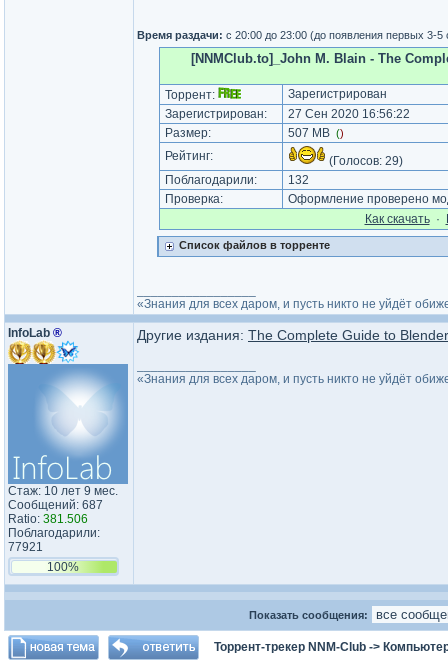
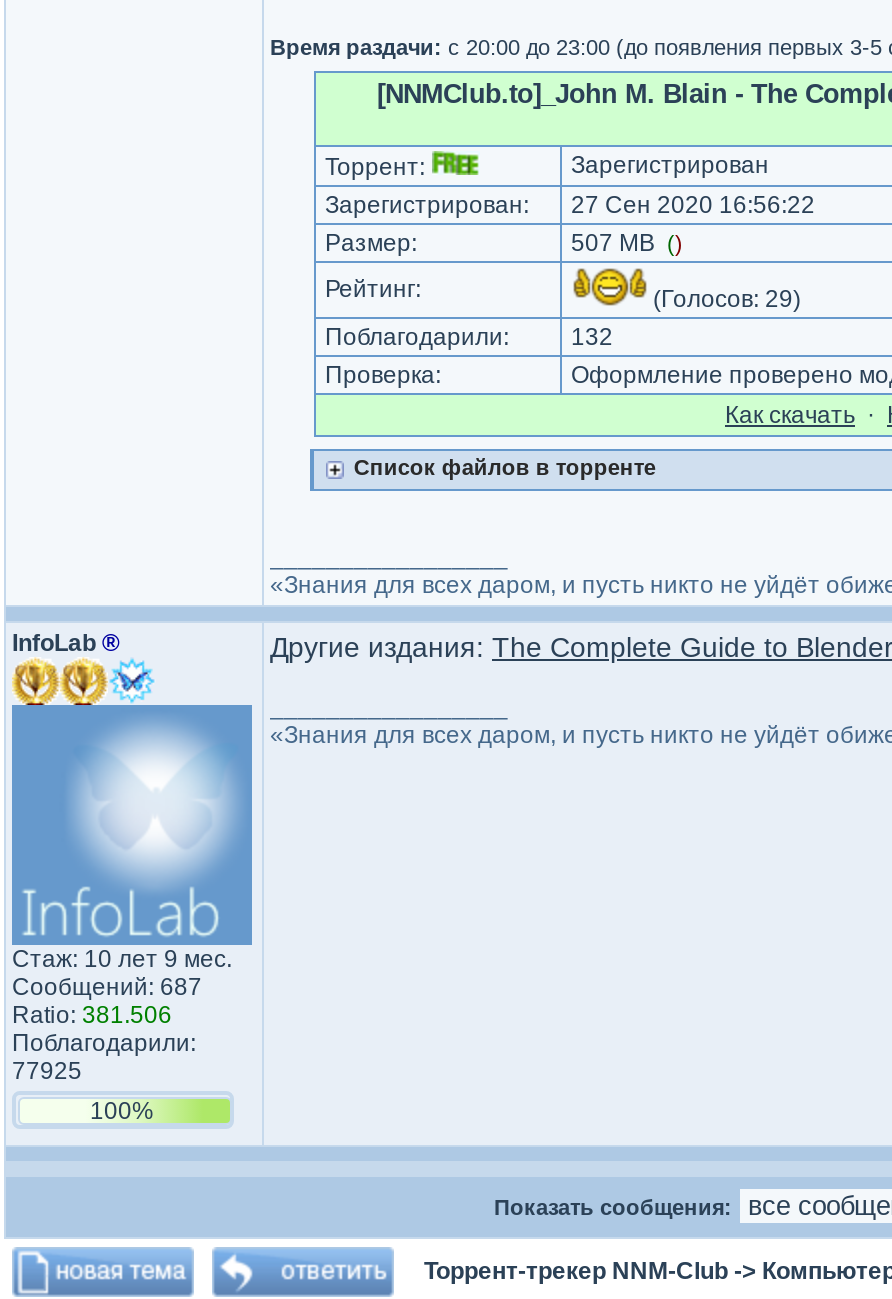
- 77921
+ 77925
